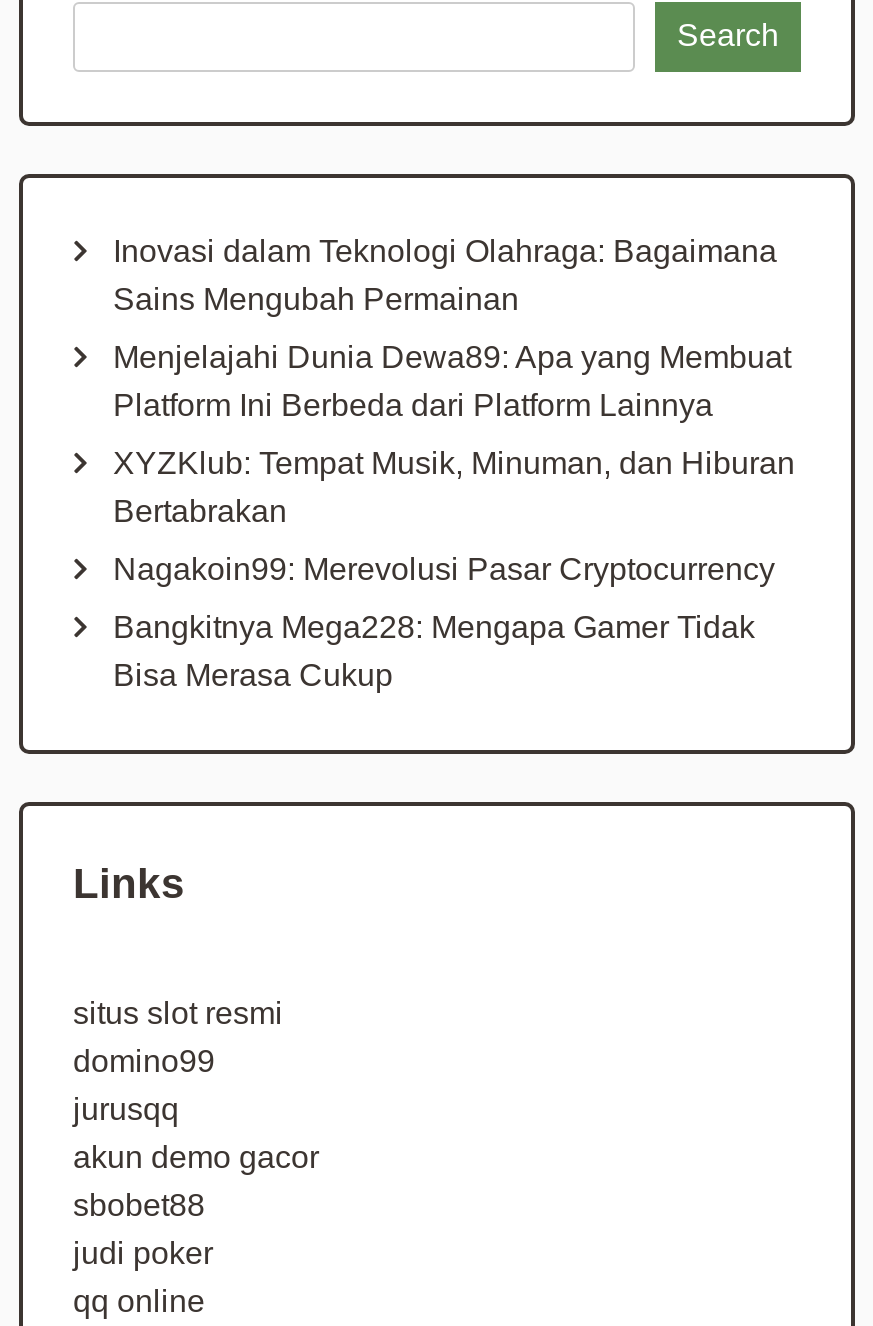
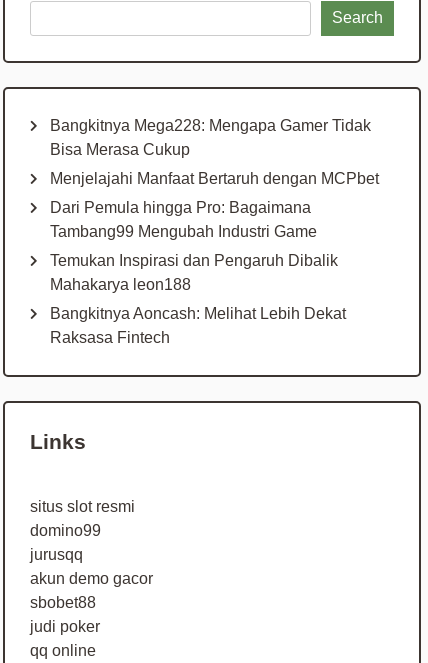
- Inovasi dalam Teknologi Olahraga: Bagaimana
- Sains Mengubah Permainan
- Menjelajahi Dunia Dewa89: Apa yang Membuat
- Platform Ini Berbeda dari Platform Lainnya
- XYZKlub: Tempat Musik, Minuman, dan Hiburan
- Bertabrakan
- Nagakoin99: Merevolusi Pasar Cryptocurrency

moved up: Bangkitnya Mega228: Mengapa Gamer Tidak | Bisa Merasa Cukup

+ Menjelajahi Manfaat Bertaruh dengan MCPbet
+ Dari Pemula hingga Pro: Bagaimana
+ Tambang99 Mengubah Industri Game
+ Temukan Inspirasi dan Pengaruh Dibalik
+ Mahakarya leon188
+ Bangkitnya Aoncash: Melihat Lebih Dekat
+ Raksasa Fintech
